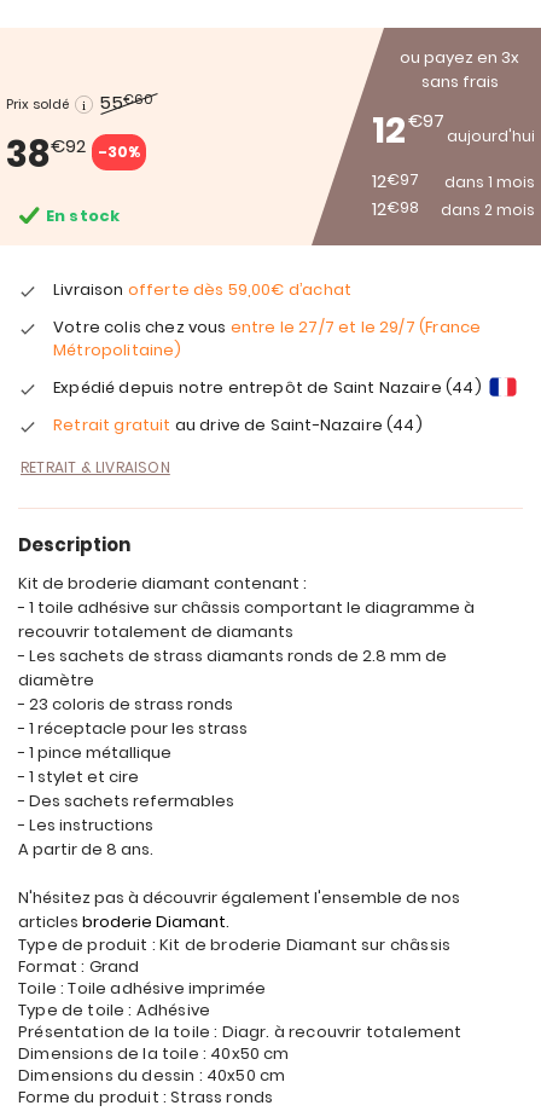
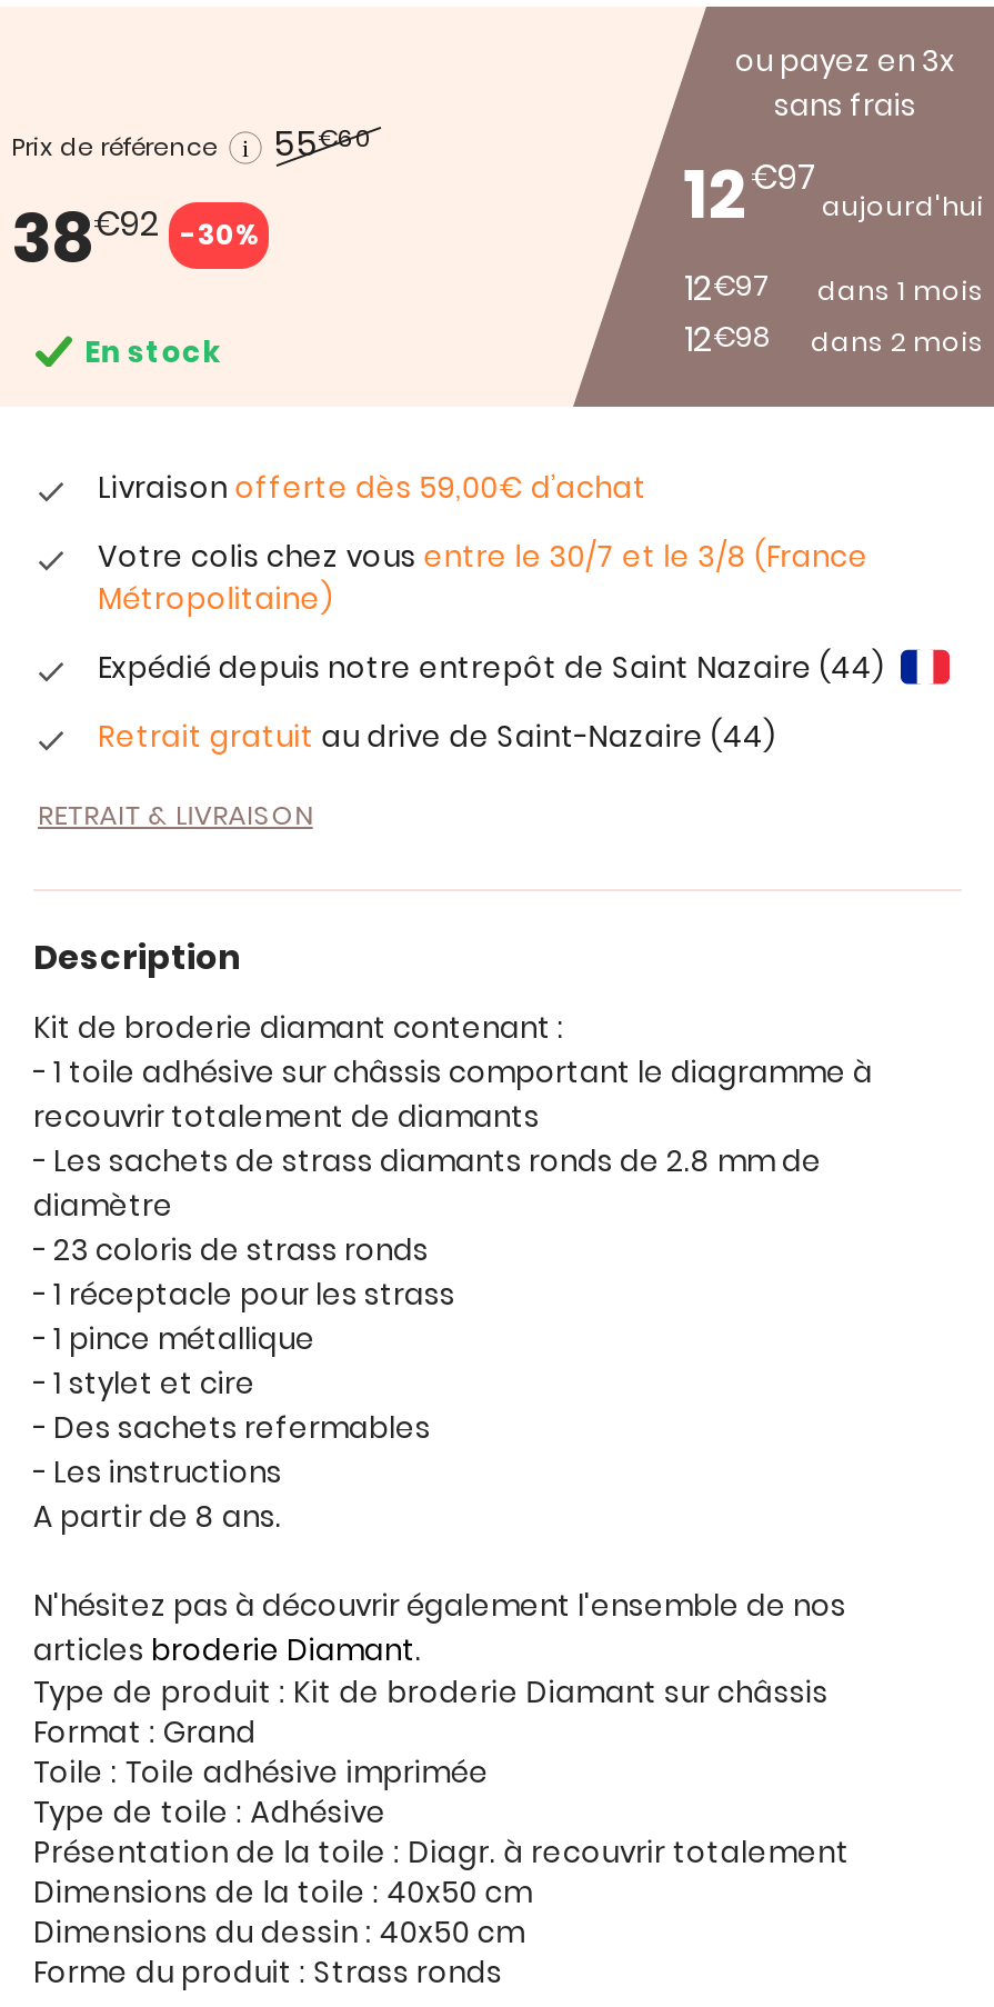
- Prix soldé
+ Prix de référence

- Votre colis chez vous entre le 27/7 et le 29/7 (France
+ Votre colis chez vous entre le 30/7 et le 3/8 (France
